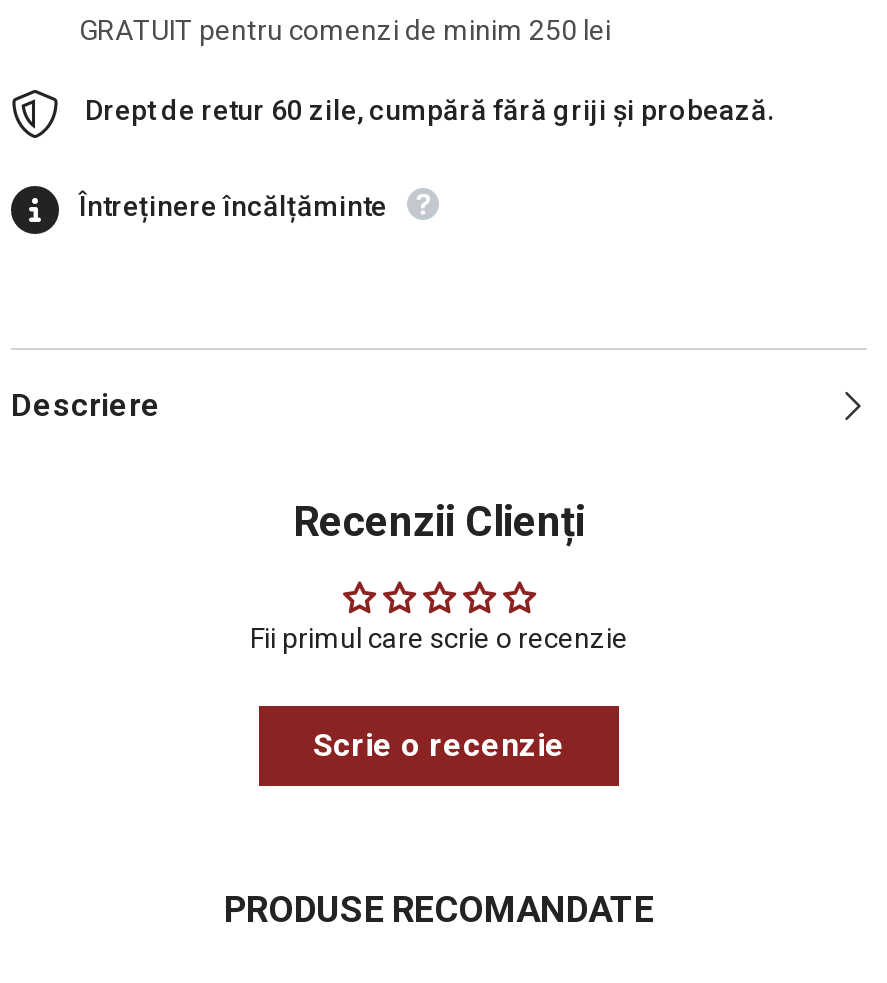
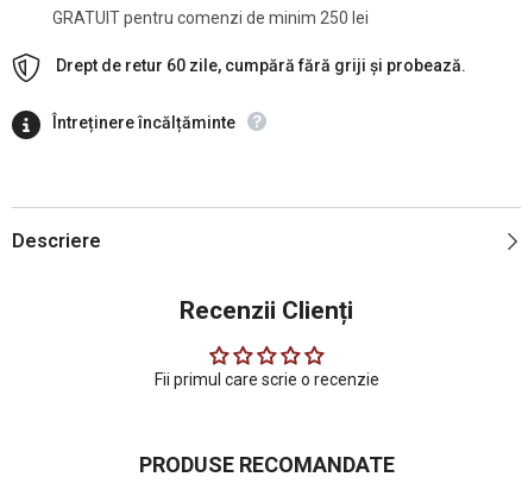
- Scrie o recenzie
